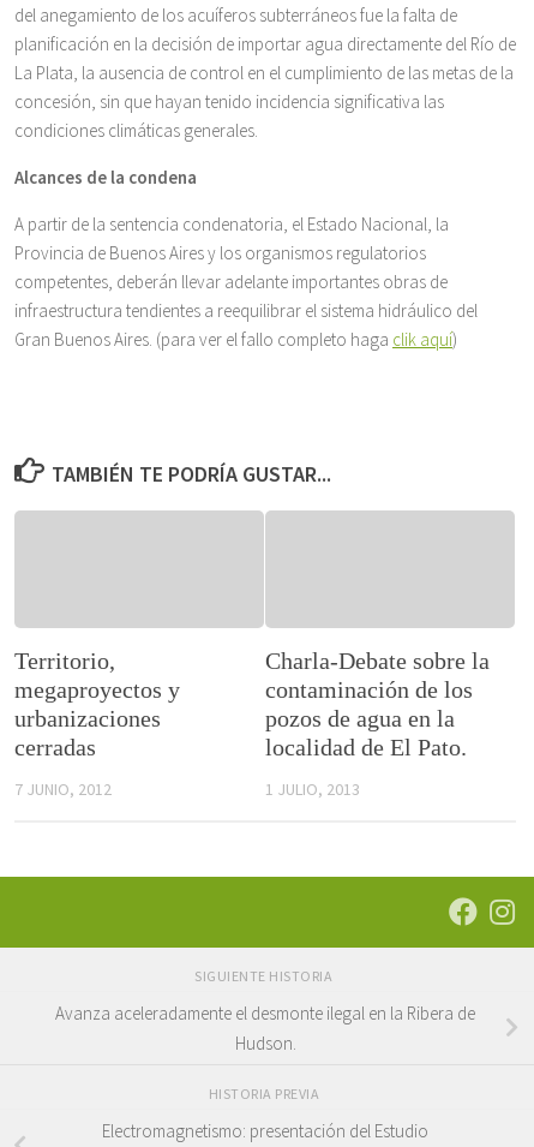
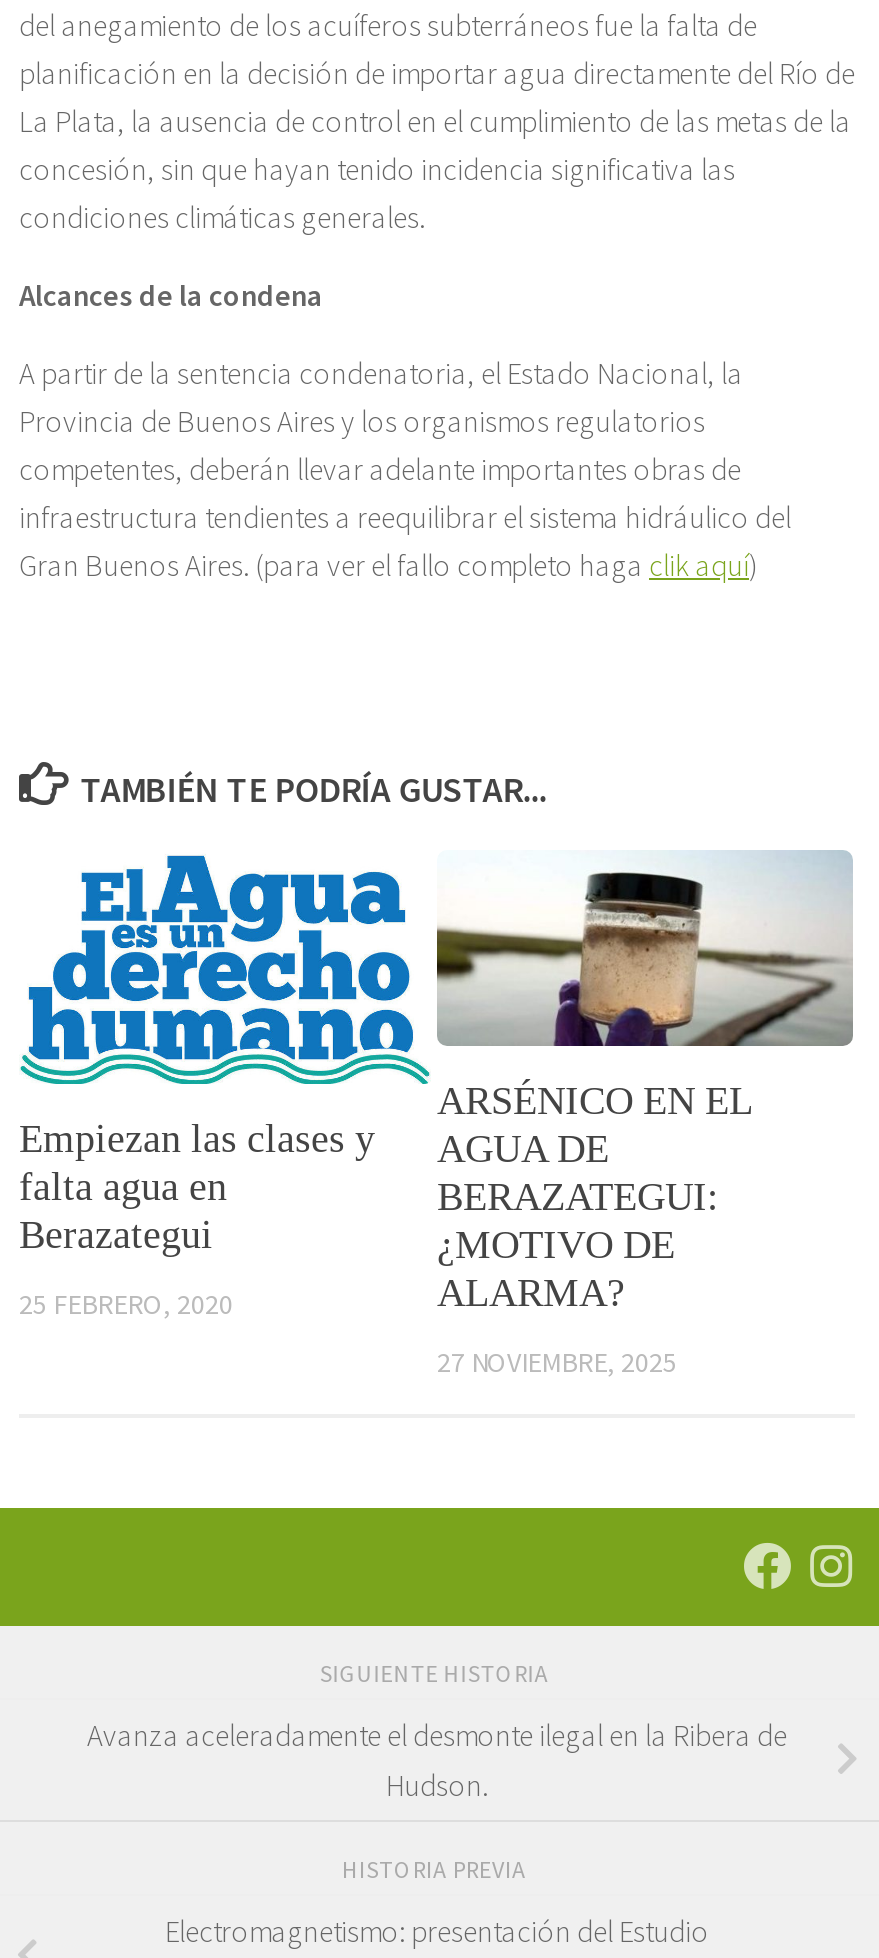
+ [image]

- Territorio,
- megaproyectos y
- urbanizaciones
- cerradas
+ Empiezan las clases y
+ falta agua en
+ Berazategui

- Charla-Debate sobre la
- contaminación de los
- pozos de agua en la
- localidad de El Pato.
+ ARSÉNICO EN EL
+ AGUA DE
+ BERAZATEGUI:
+ ¿MOTIVO DE
+ ALARMA?

- 7 JUNIO, 2012
+ 25 FEBRERO, 2020

- 1 JULIO, 2013
+ 27 NOVIEMBRE, 2025
